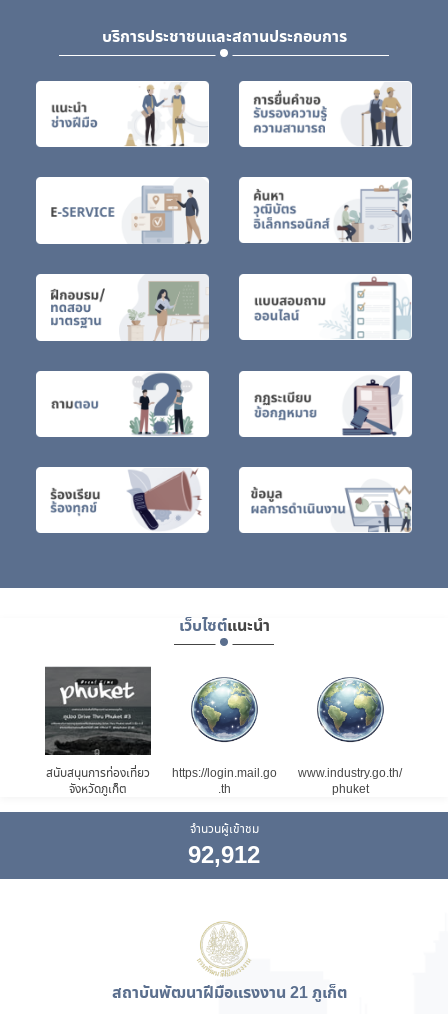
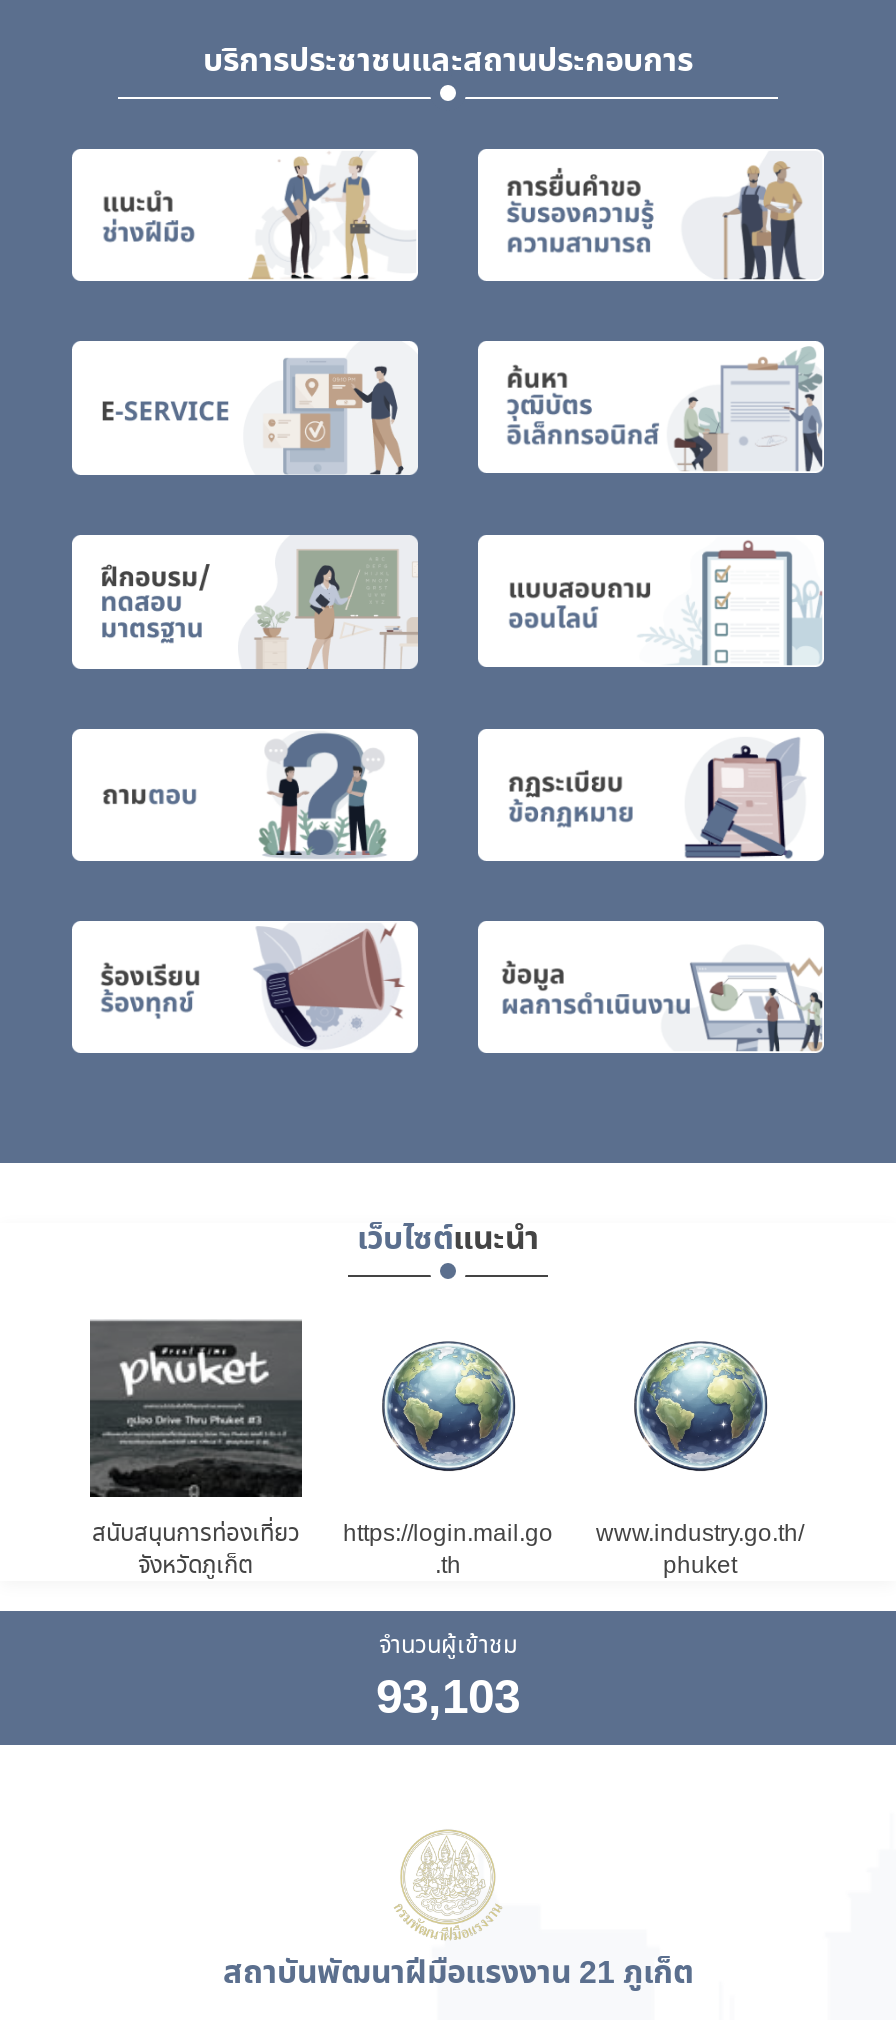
- 92,912
+ 93,103
